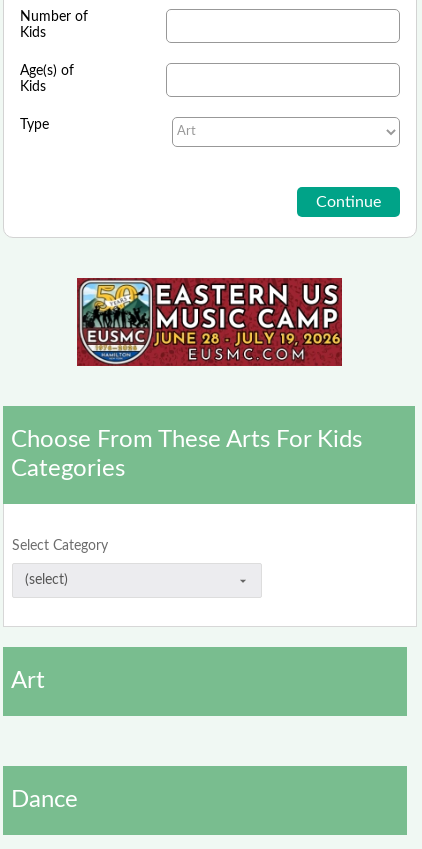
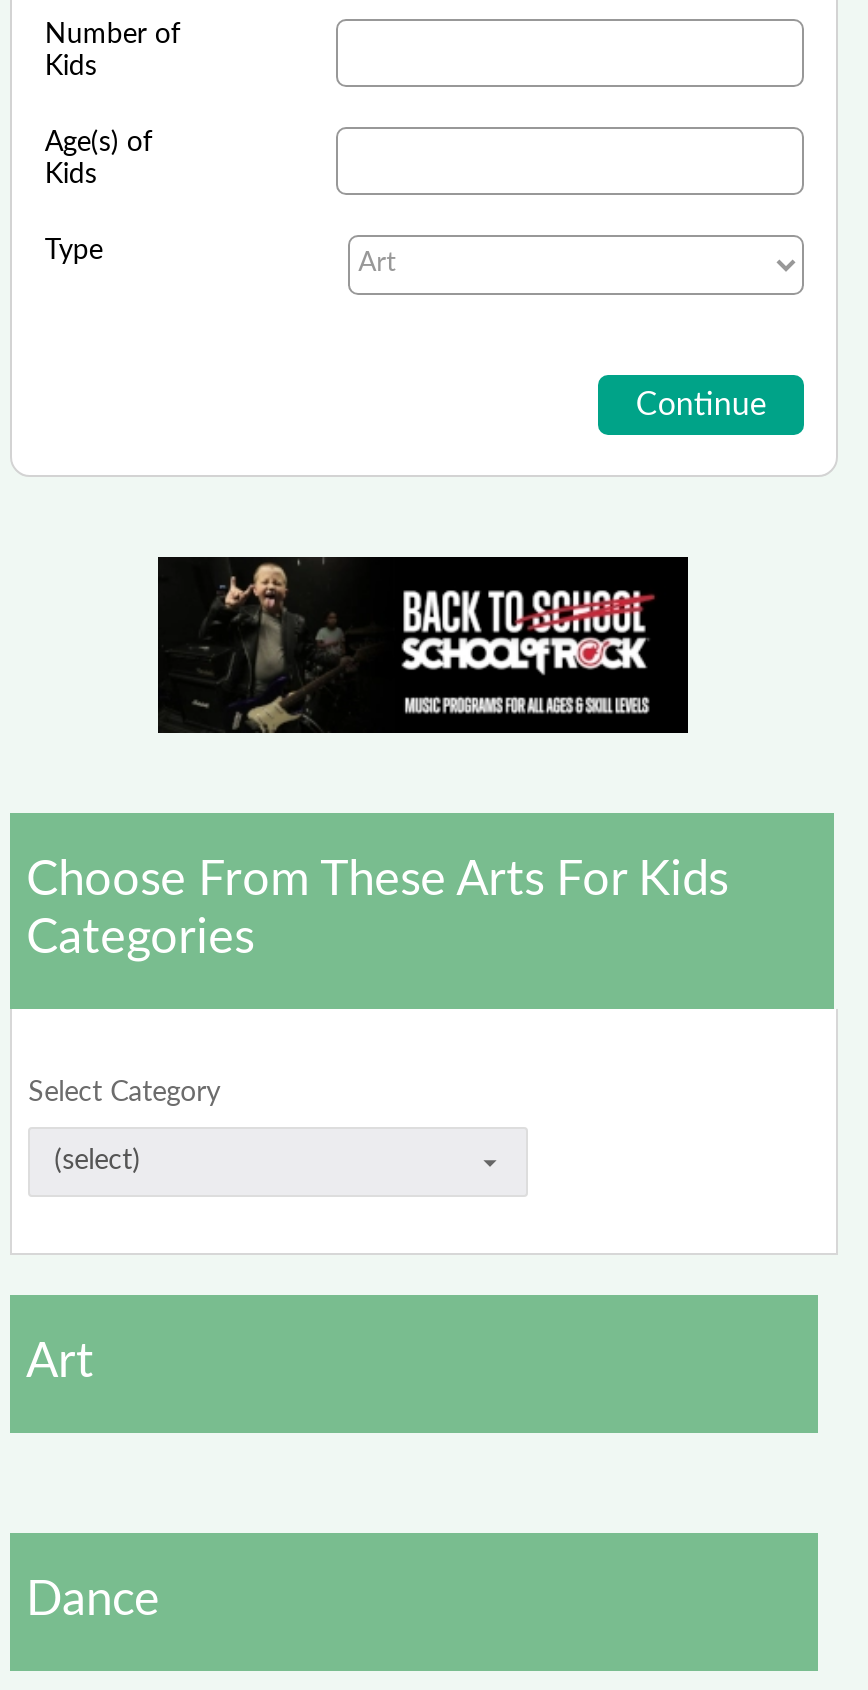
- [image]
+ [image]
